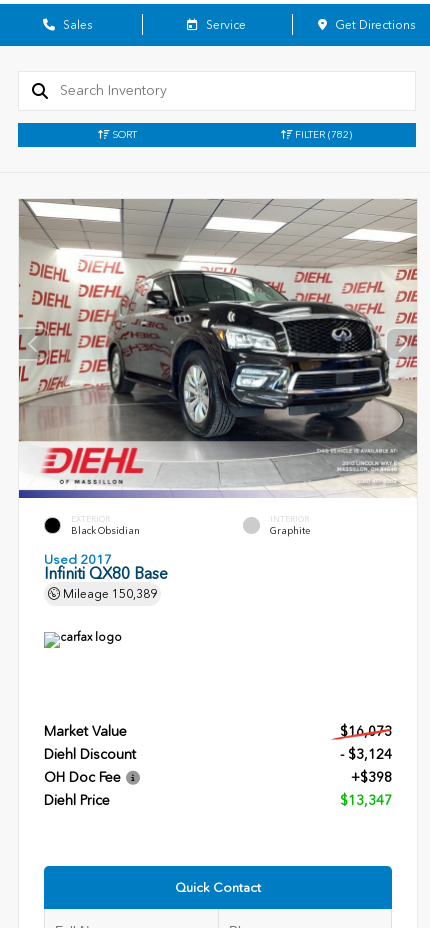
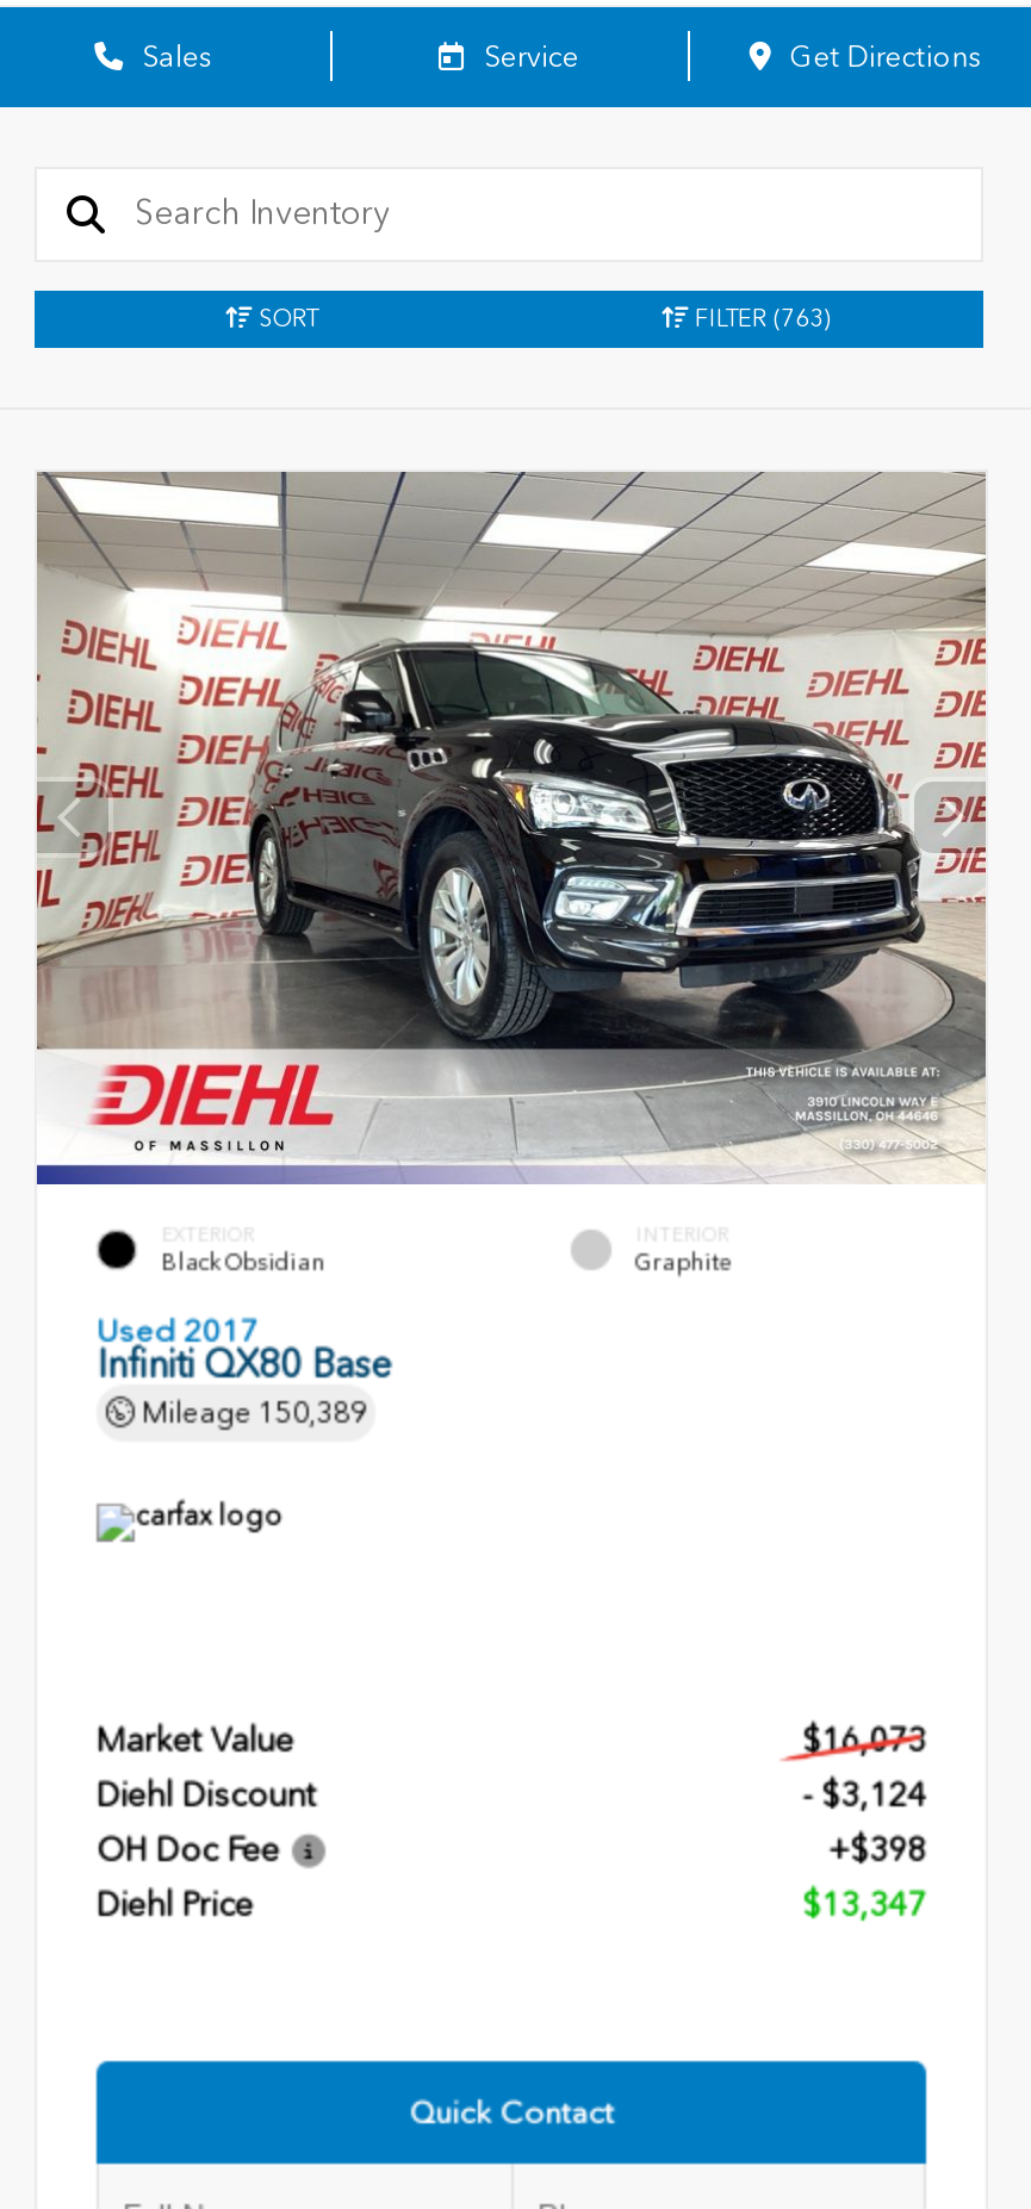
- FILTER (782)
+ FILTER (763)
